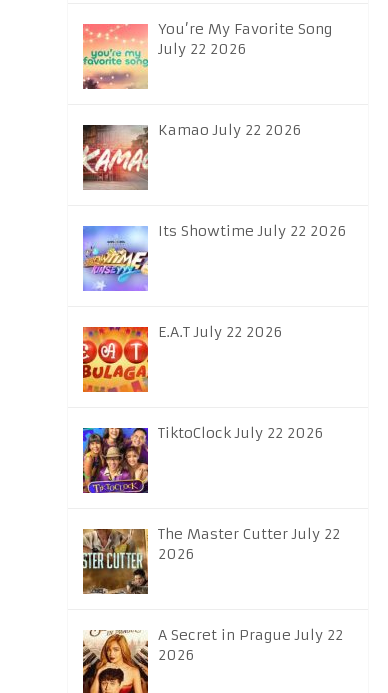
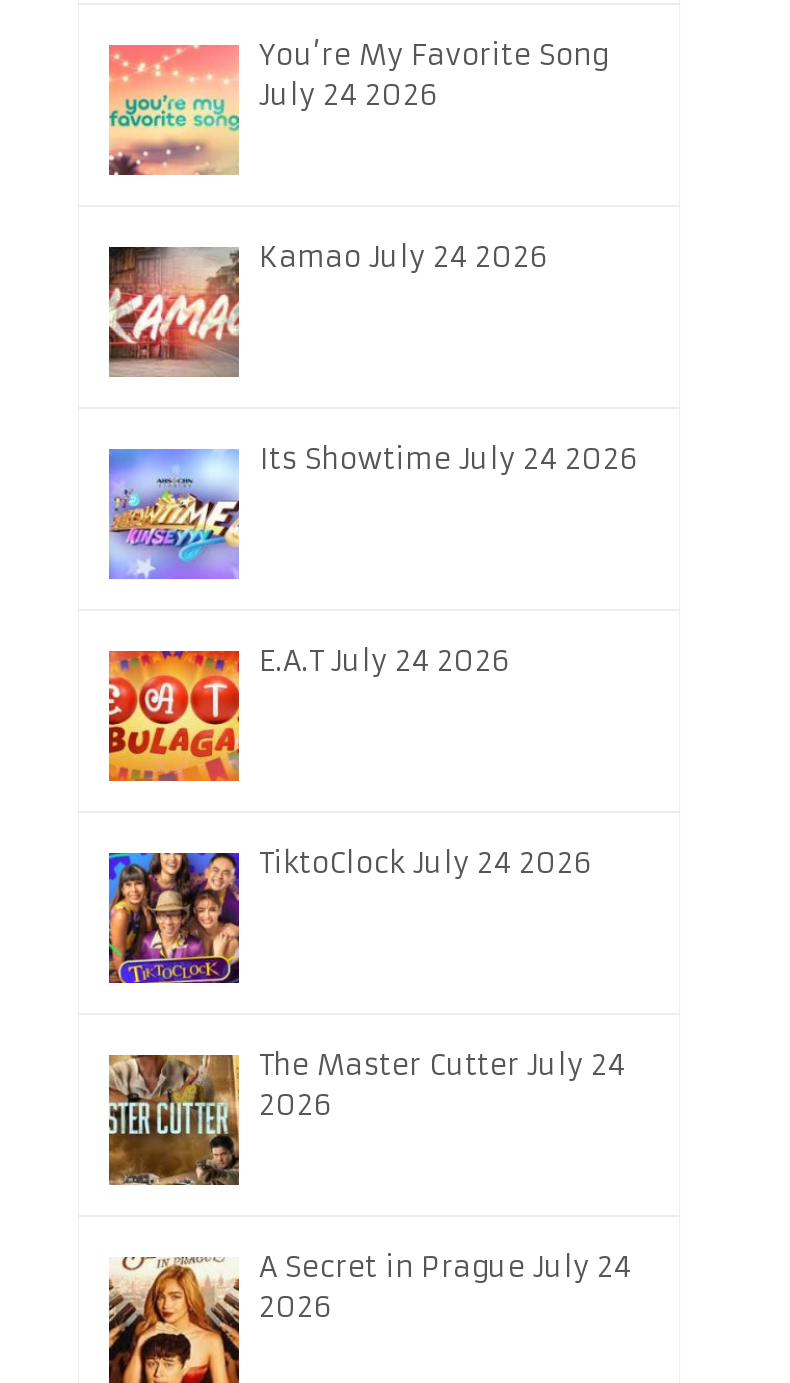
- July 22 2026
+ July 24 2026

- Kamao July 22 2026
+ Kamao July 24 2026

- Its Showtime July 22 2026
+ Its Showtime July 24 2026

- E.A.T July 22 2026
+ E.A.T July 24 2026

- TiktoClock July 22 2026
+ TiktoClock July 24 2026

- The Master Cutter July 22
+ The Master Cutter July 24

- A Secret in Prague July 22
+ A Secret in Prague July 24
